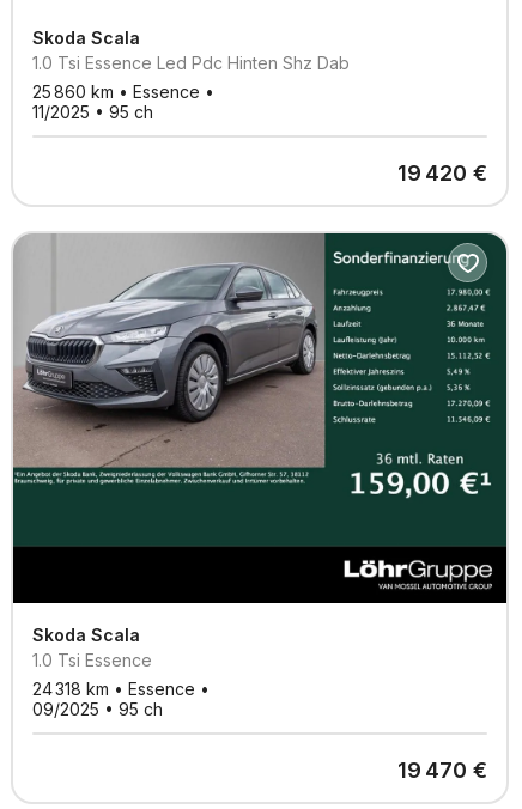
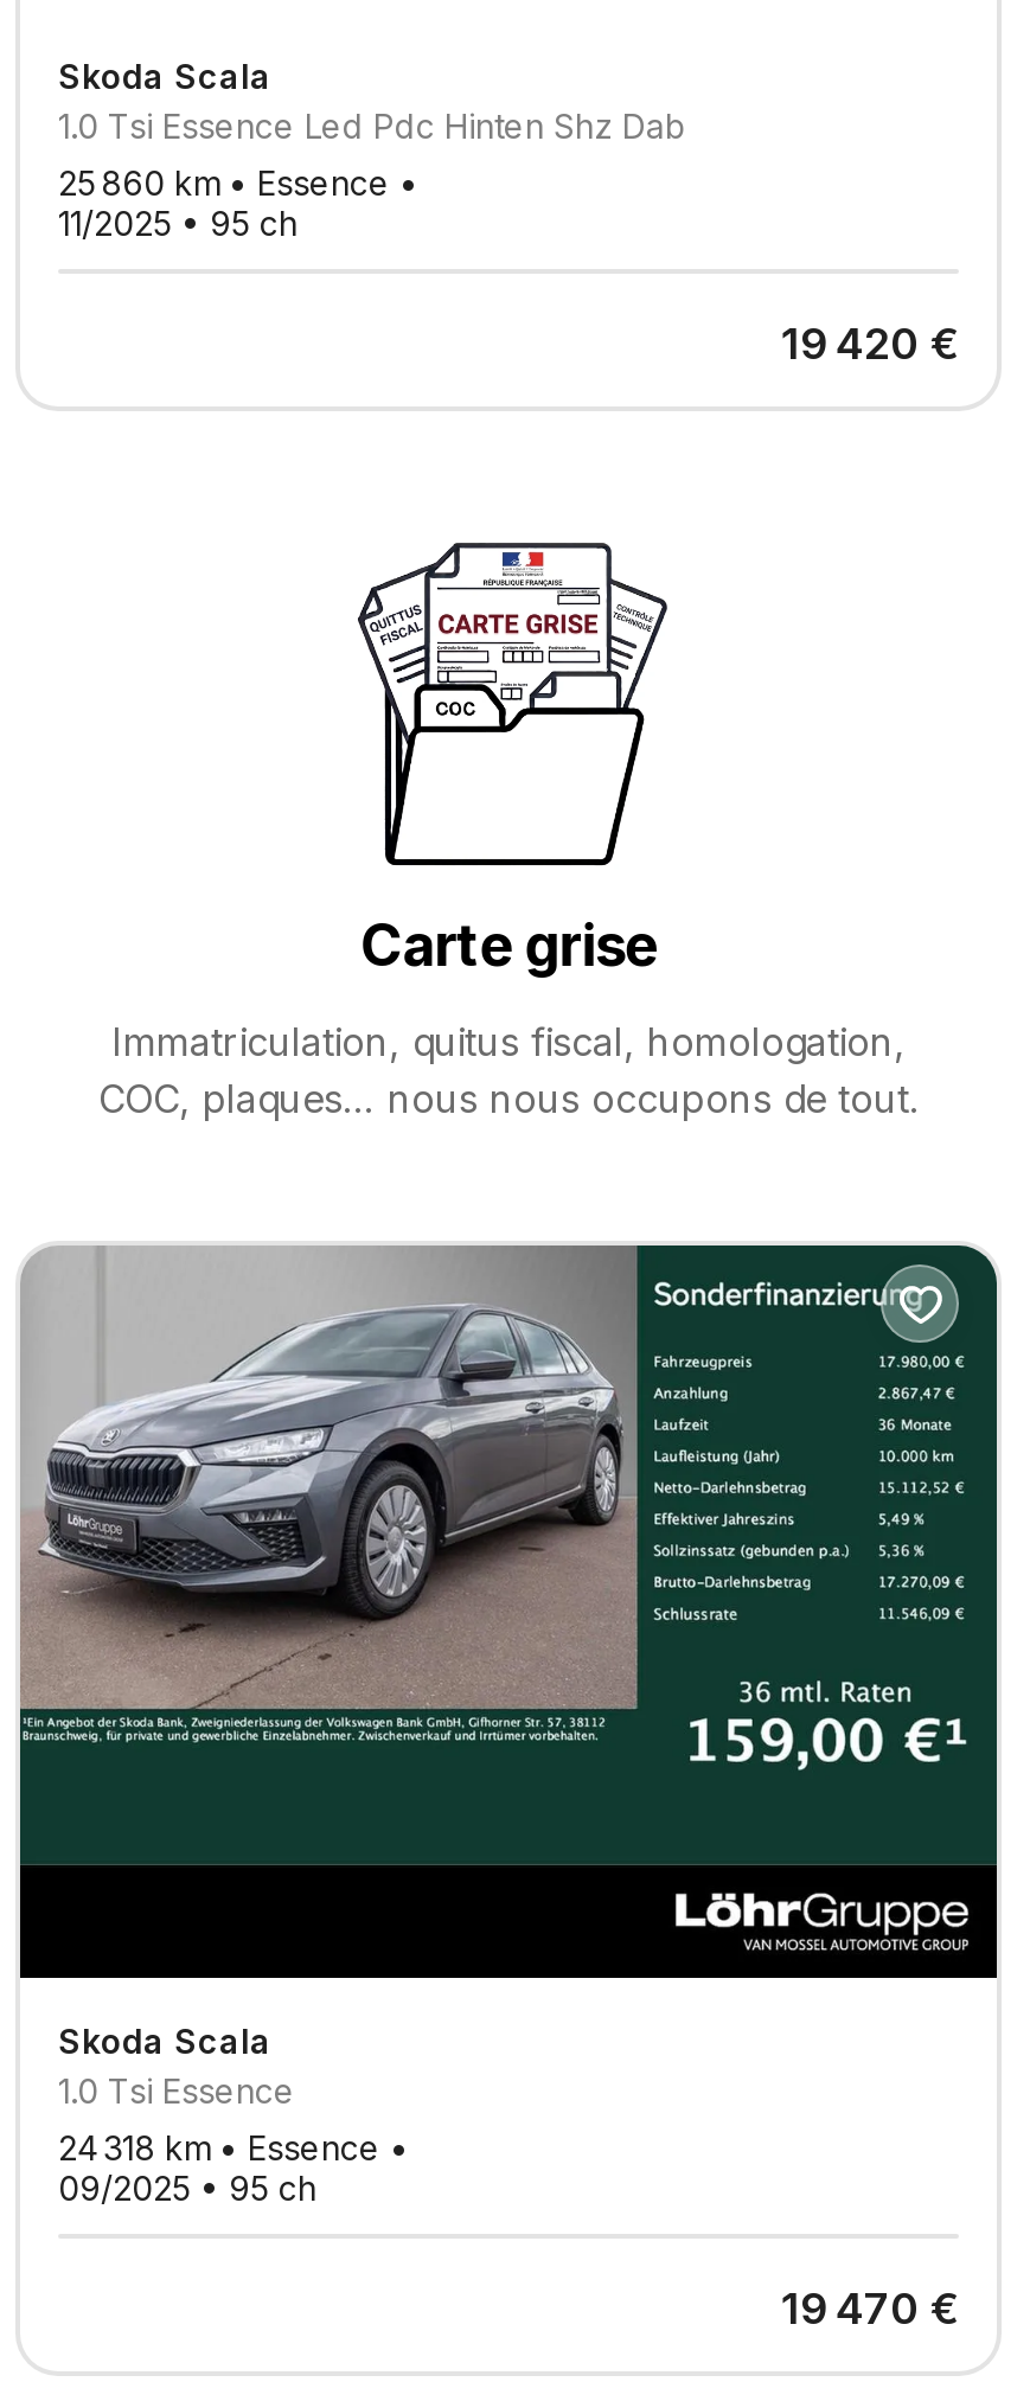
+ [image]
+ Carte grise
+ Immatriculation, quitus fiscal, homologation,
+ COC, plaques… nous nous occupons de tout.
